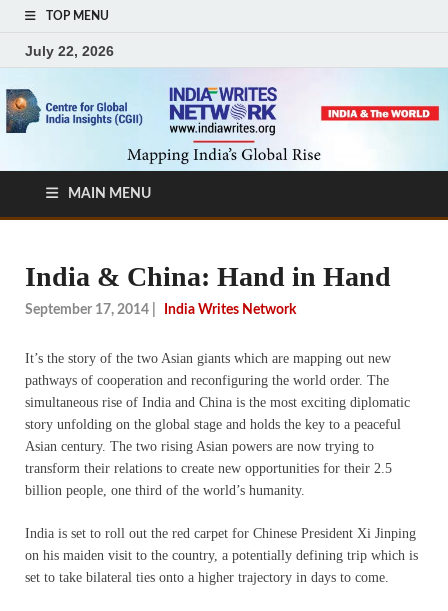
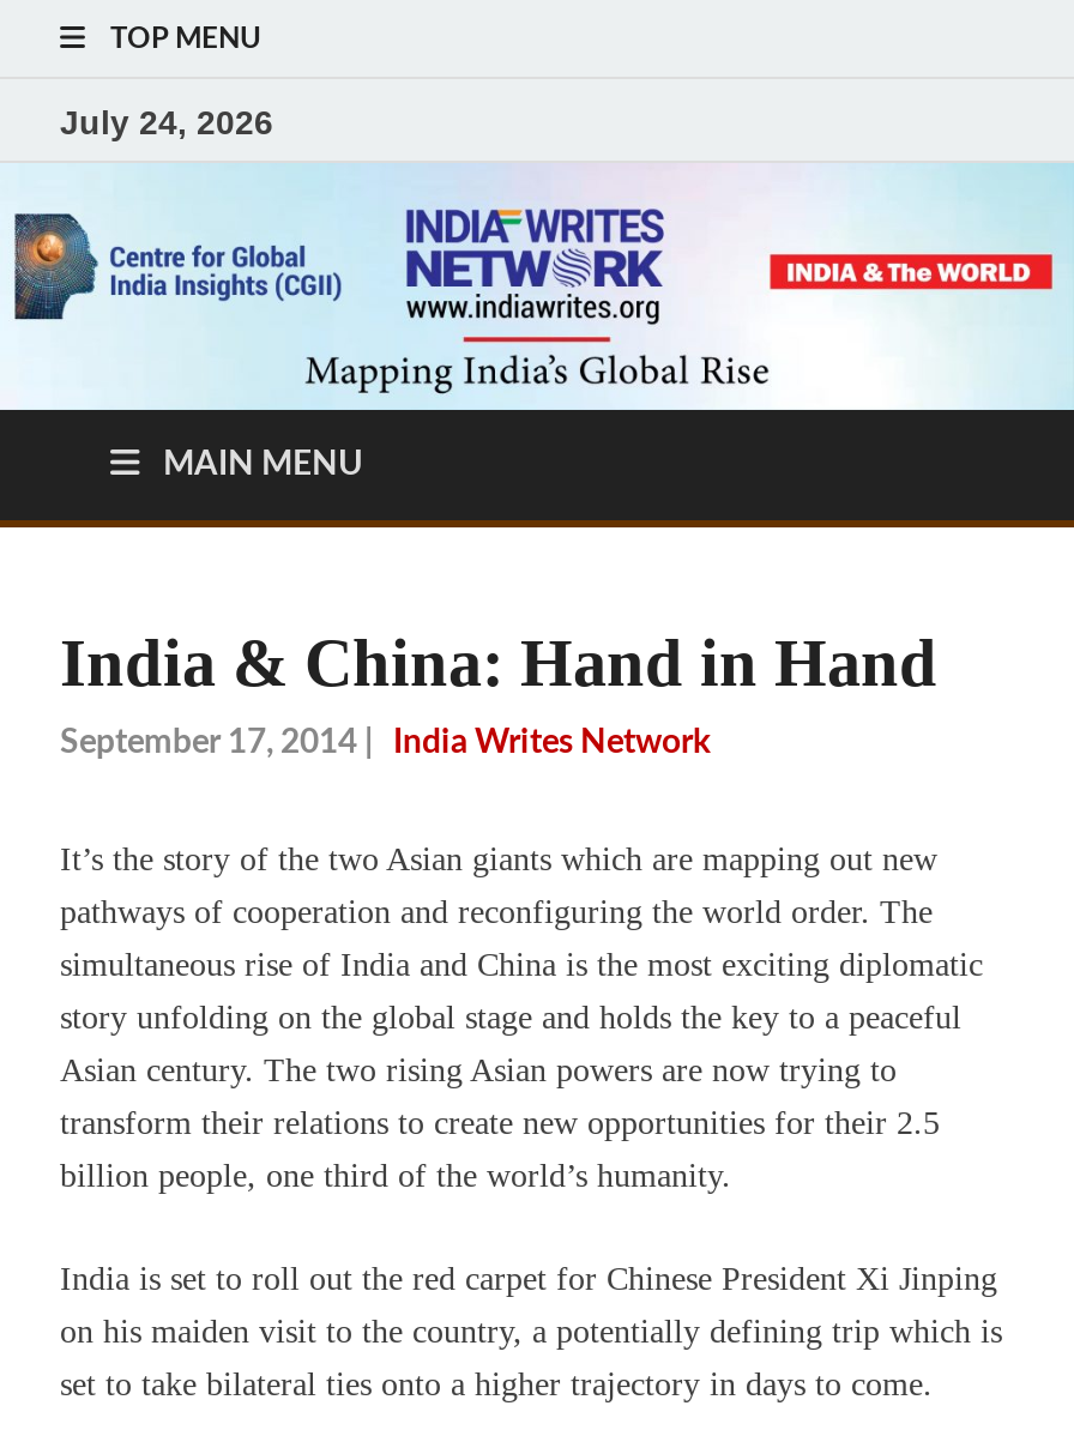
- July 22, 2026
+ July 24, 2026
